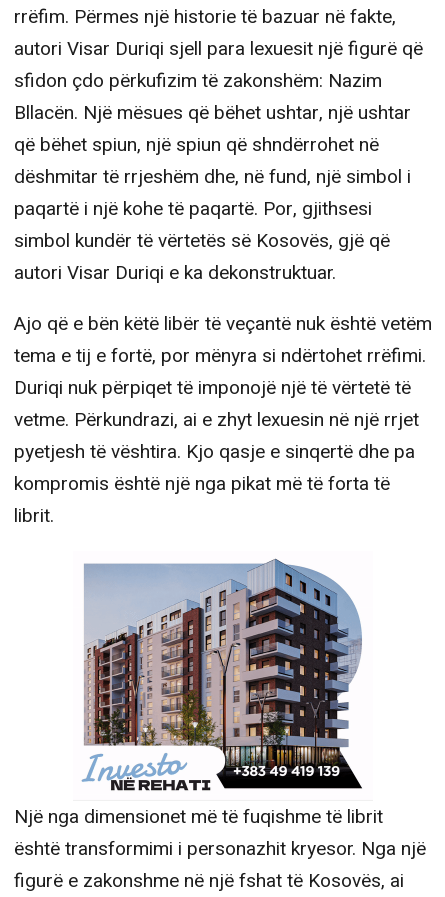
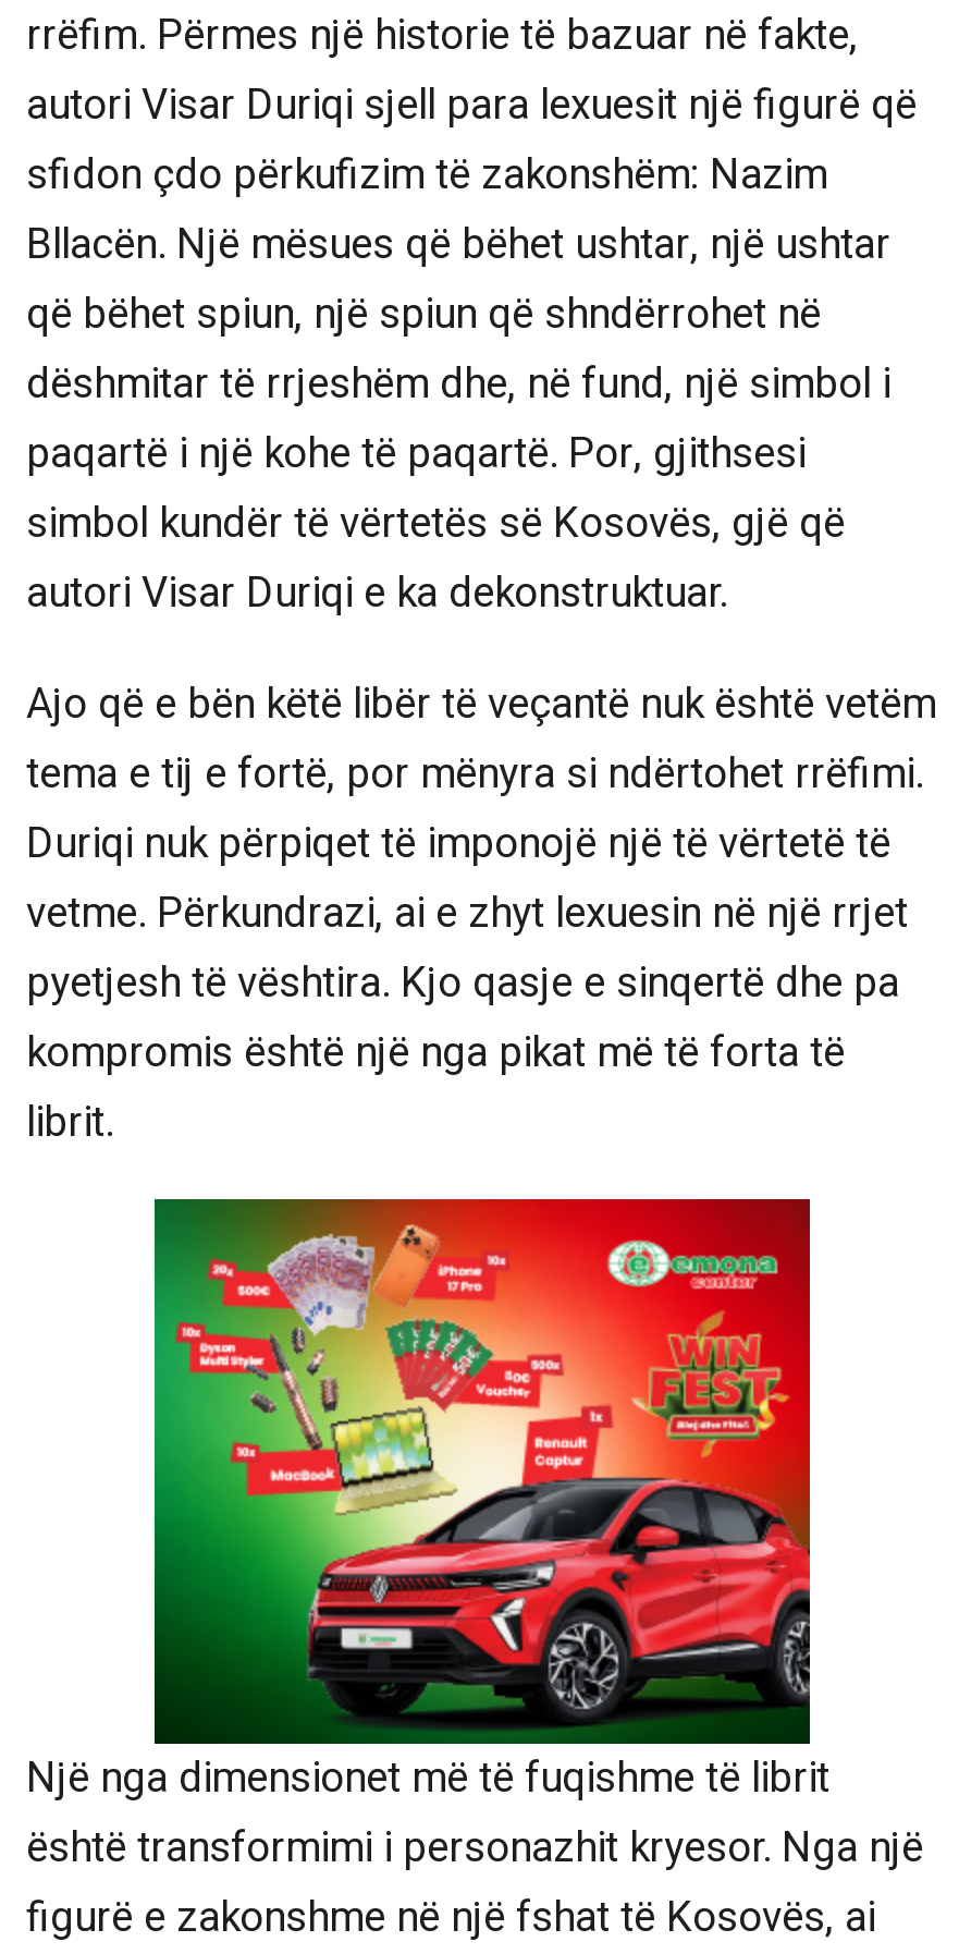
- [image]
+ [image]
